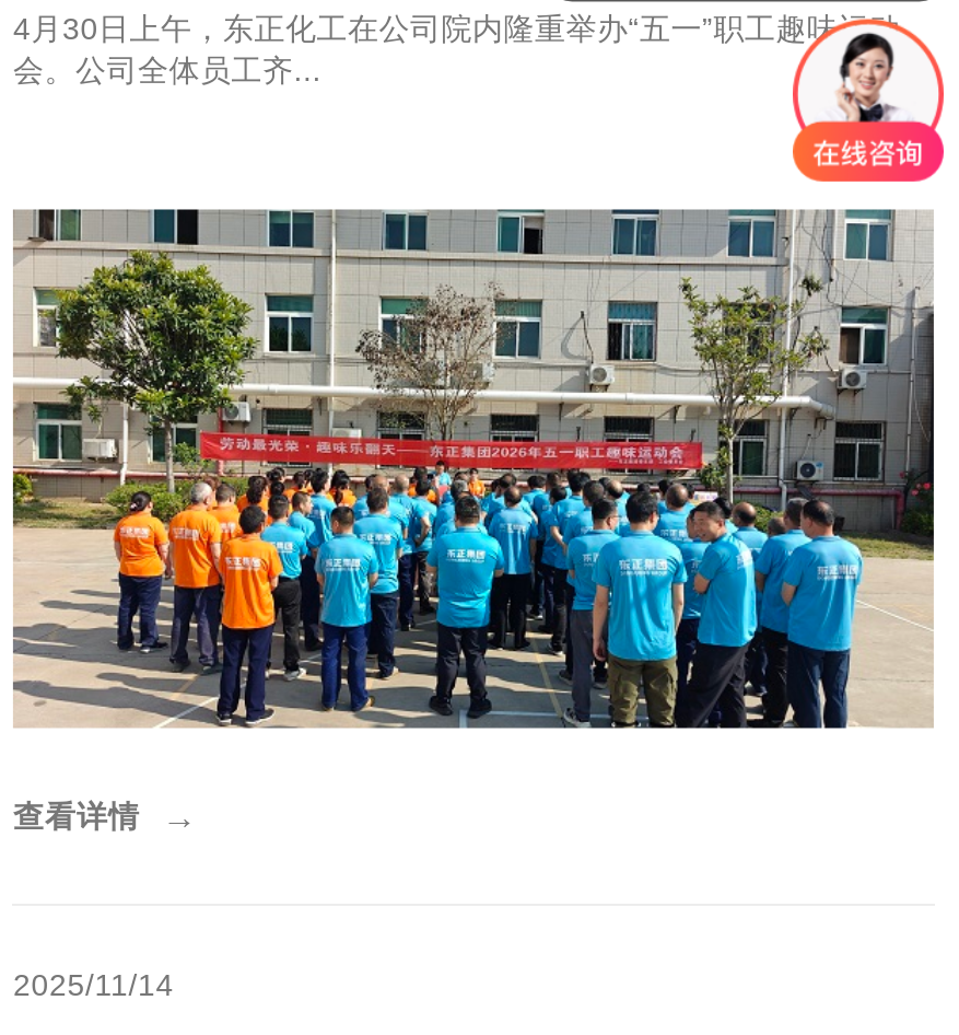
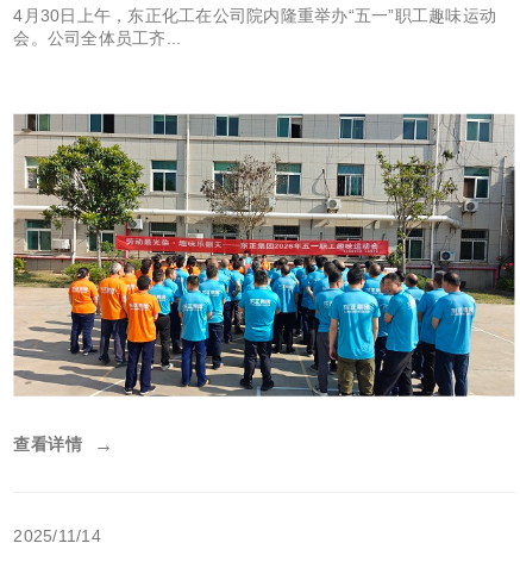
- [image]
